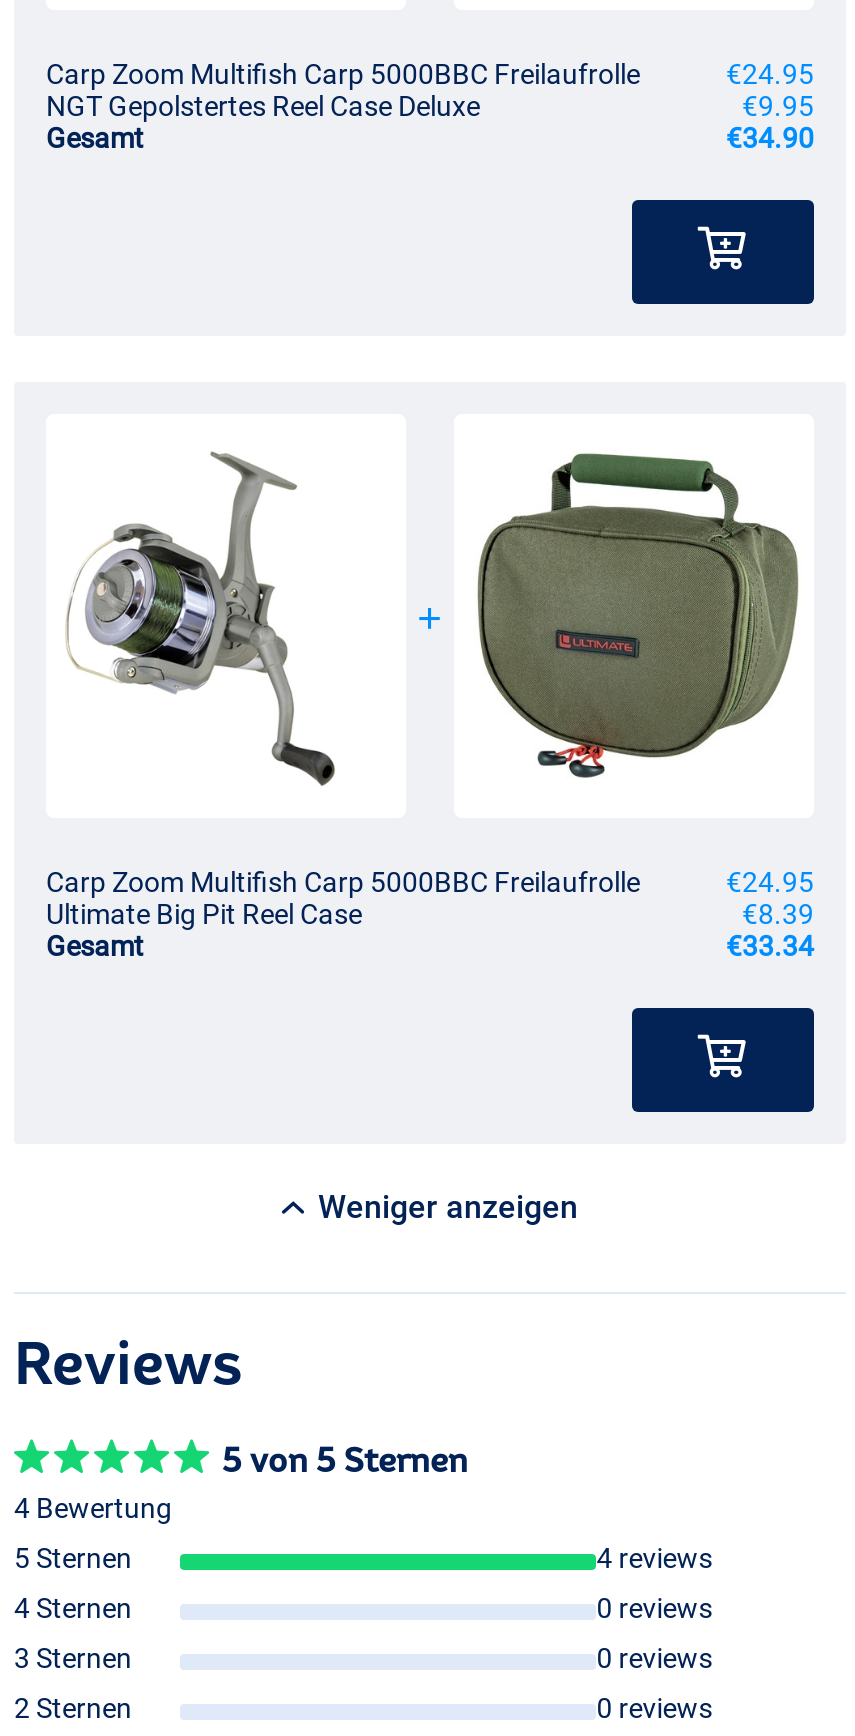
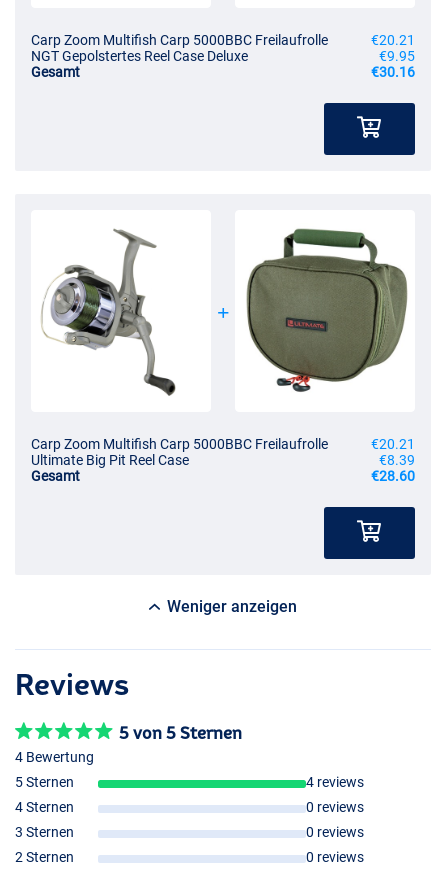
- €24.95
+ €20.21

- €34.90
+ €30.16

- €24.95
+ €20.21

- €33.34
+ €28.60
